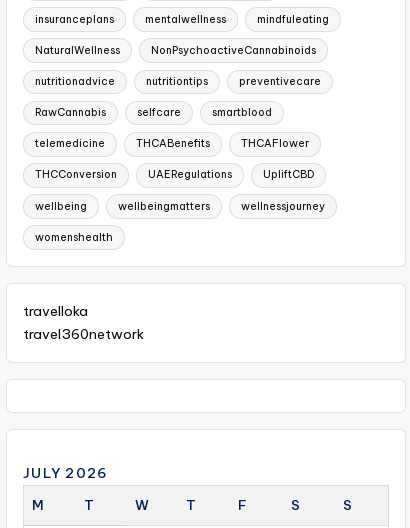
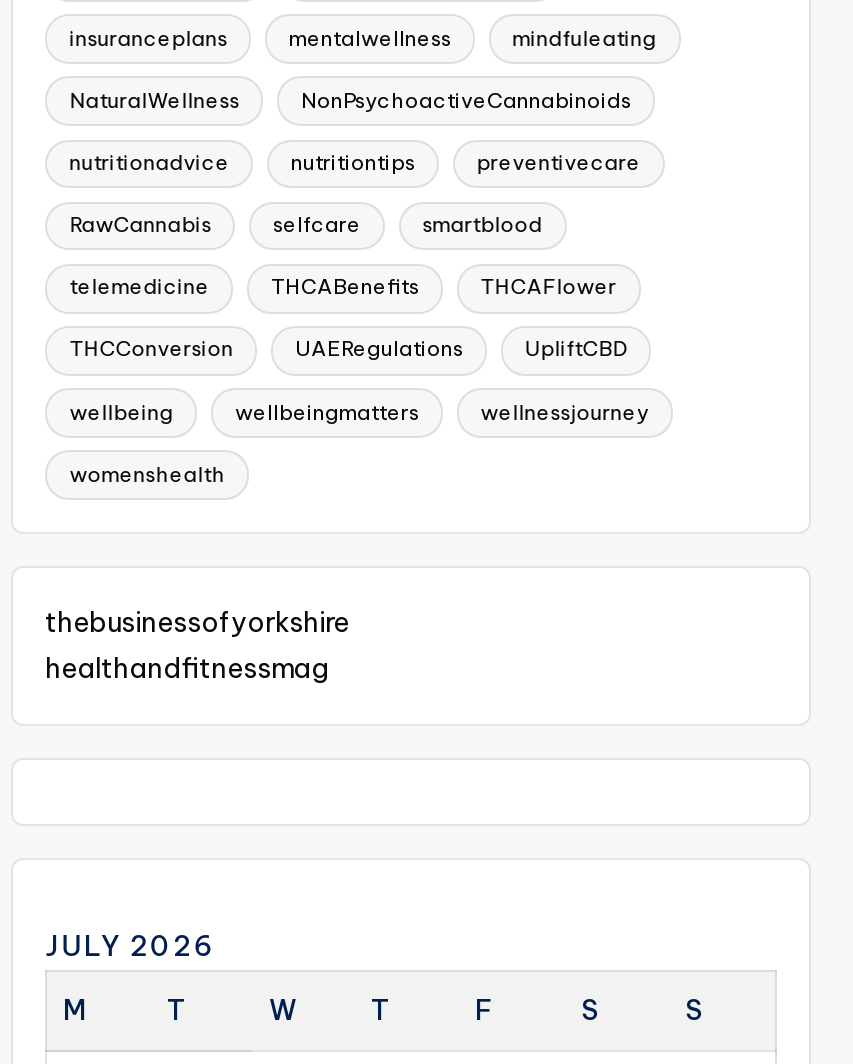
- travelloka
- travel360network
+ thebusinessofyorkshire
+ healthandfitnessmag
